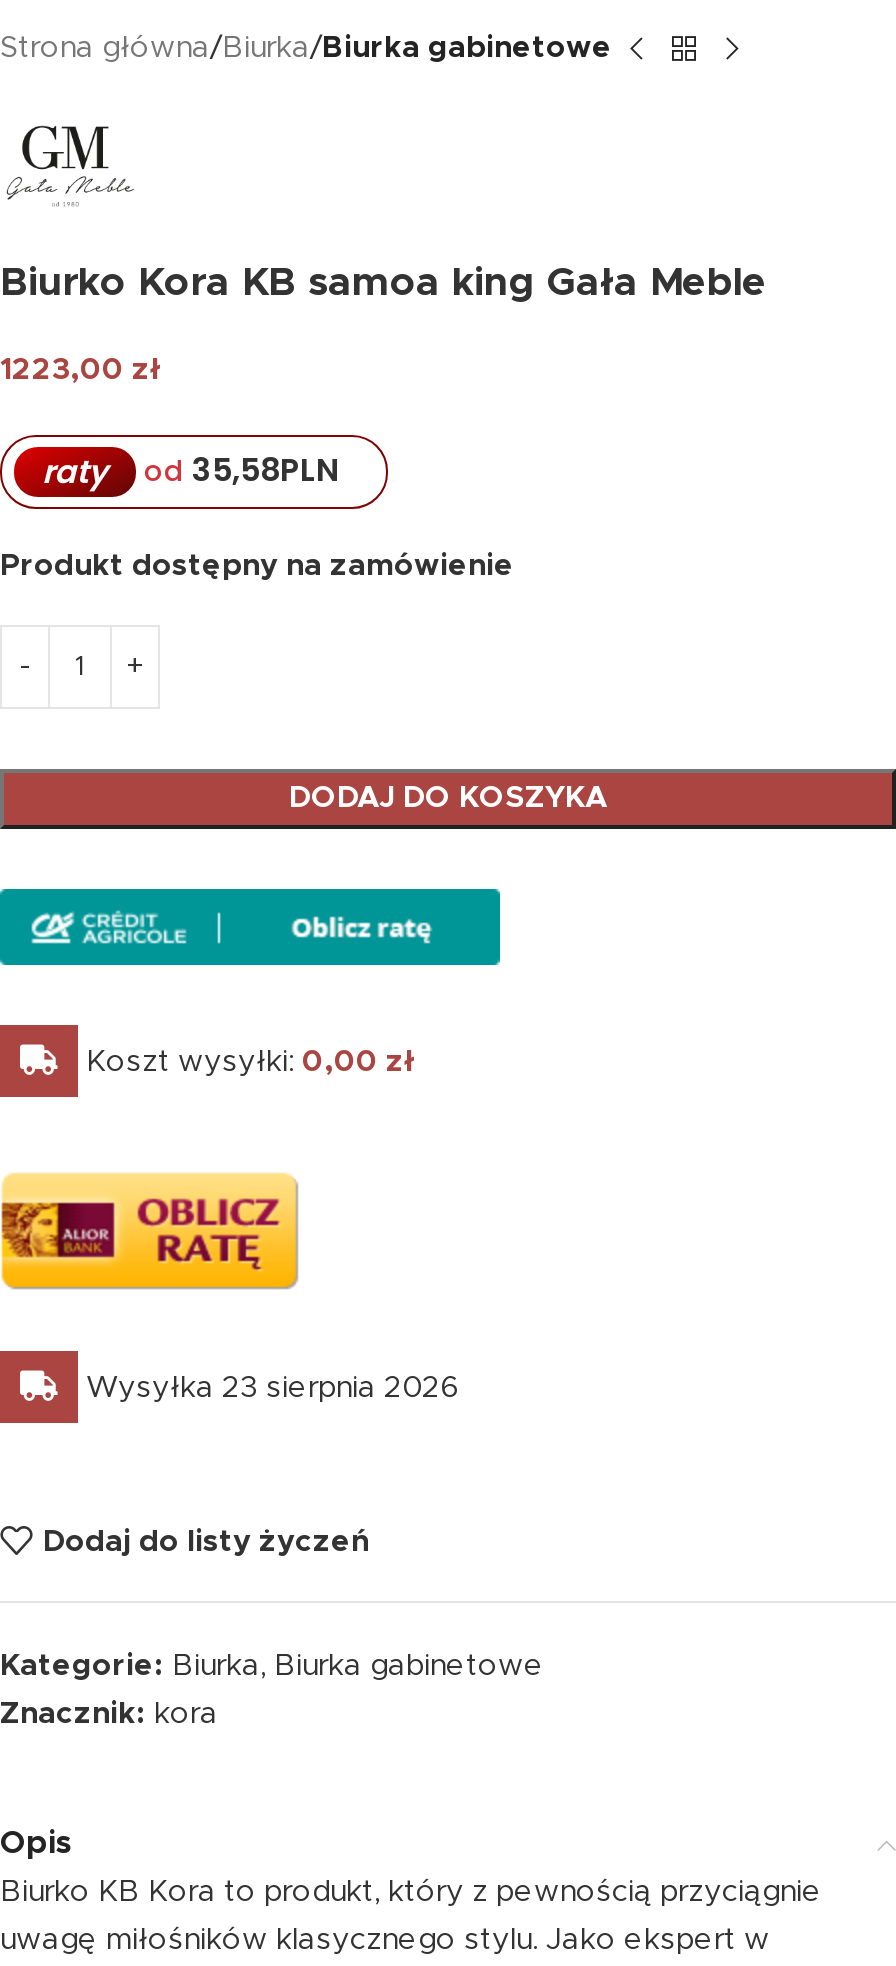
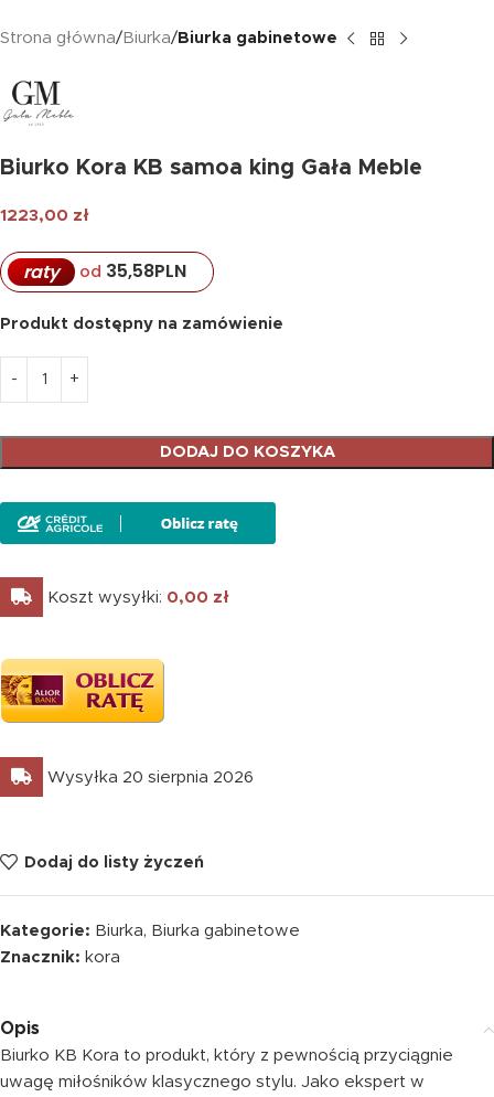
- Wysyłka 23 sierpnia 2026
+ Wysyłka 20 sierpnia 2026
